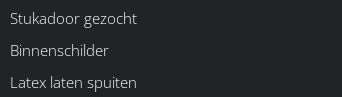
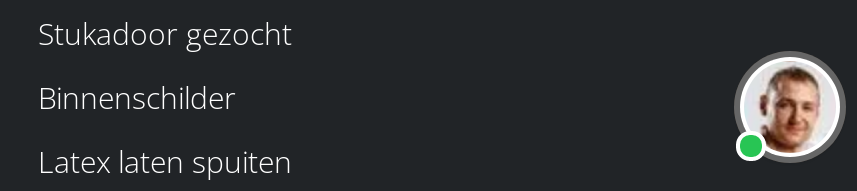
+ [image]
